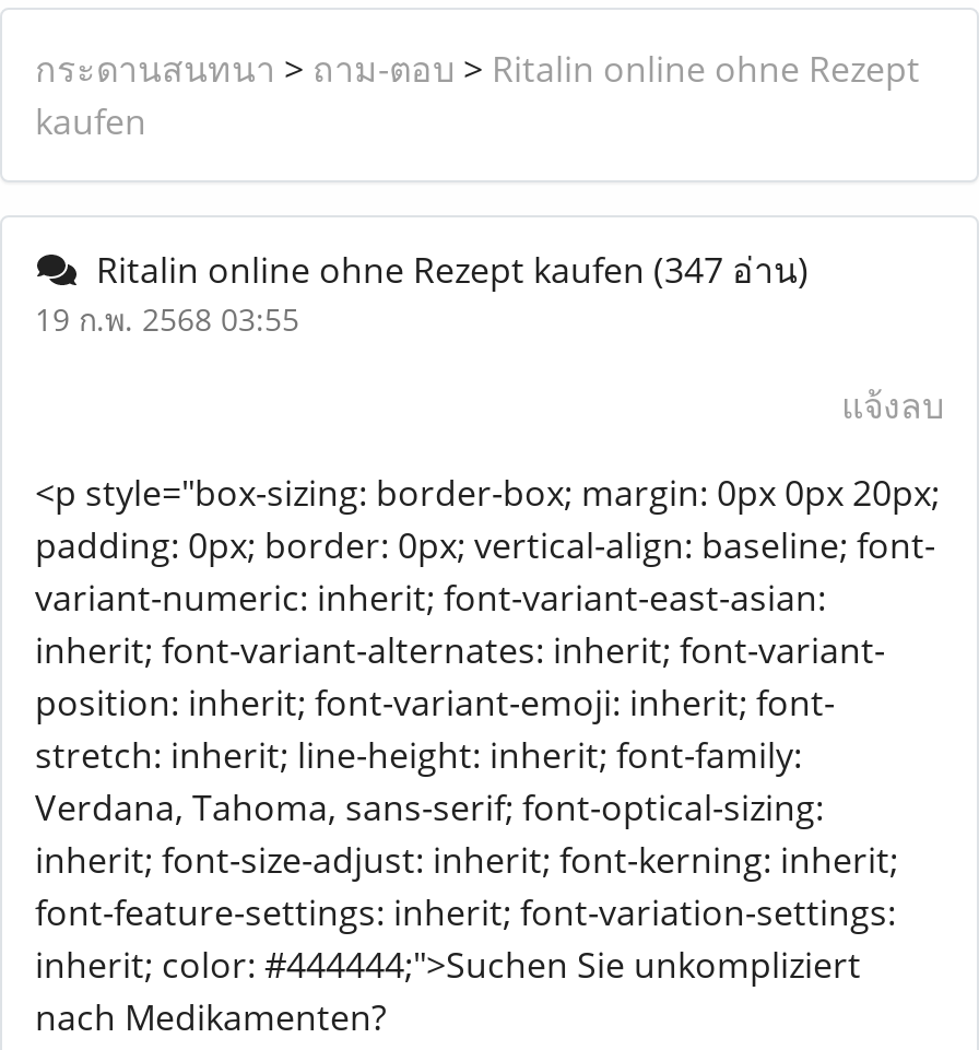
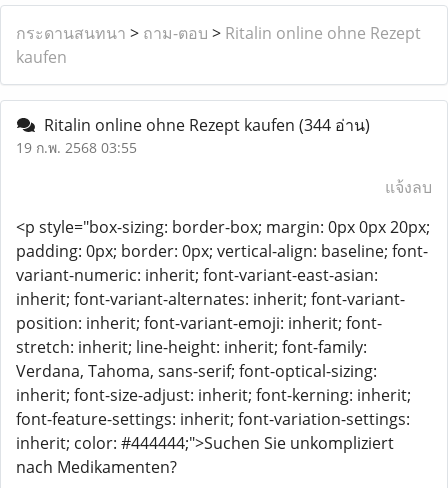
- Ritalin online ohne Rezept kaufen (347 อ่าน)
+ Ritalin online ohne Rezept kaufen (344 อ่าน)
